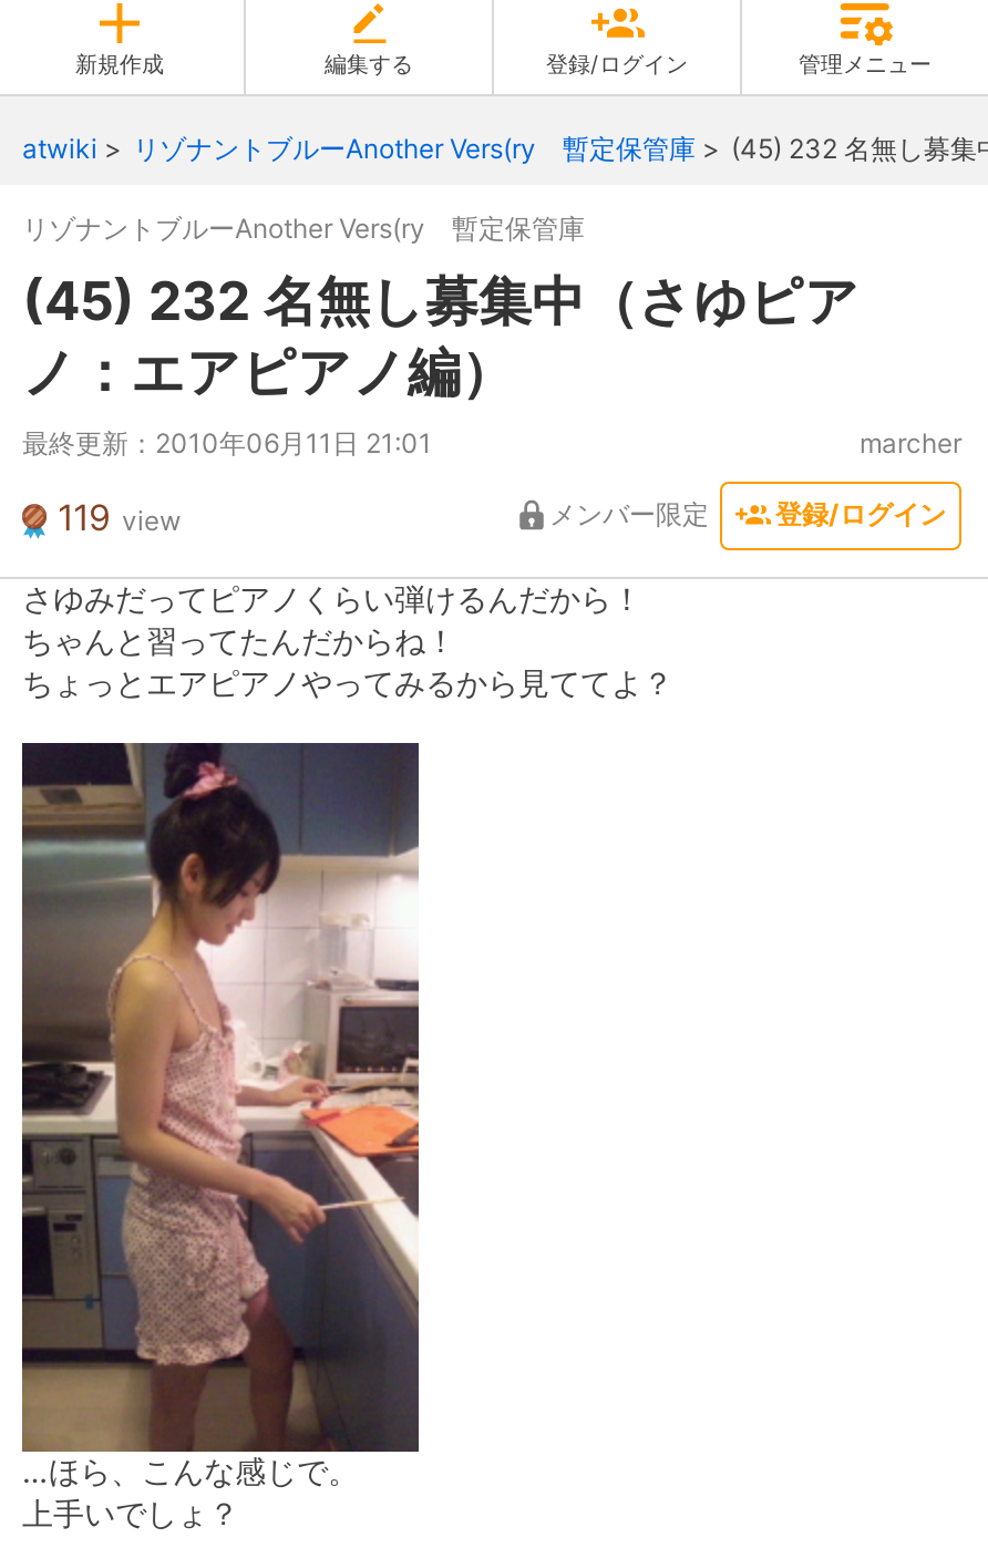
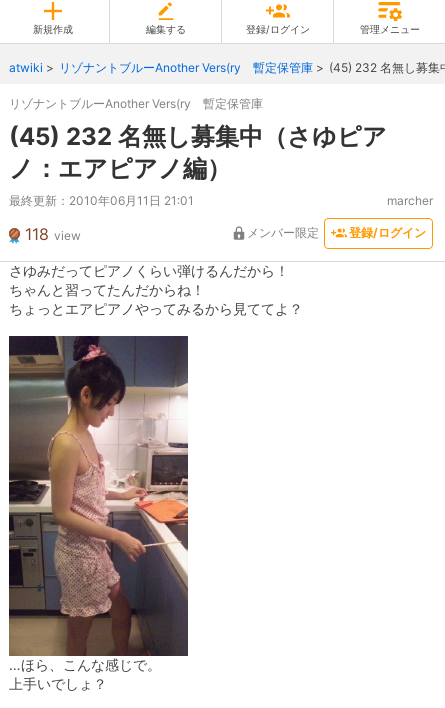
- 119 view
+ 118 view
